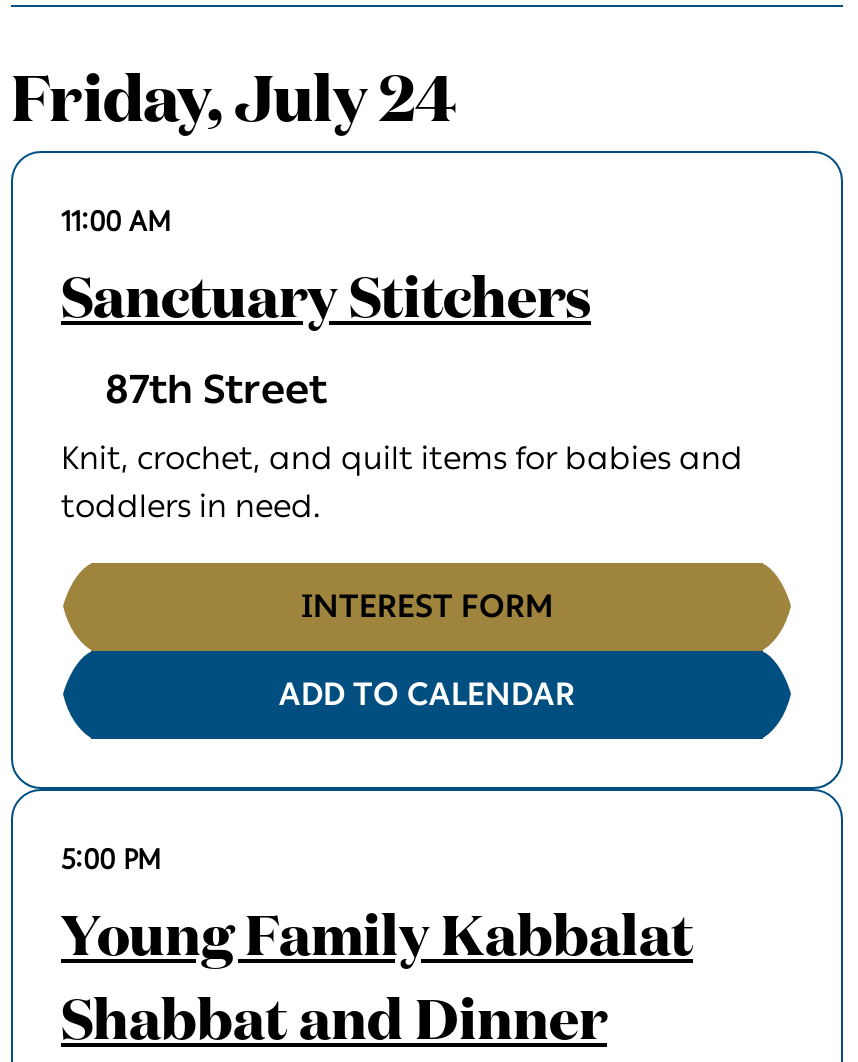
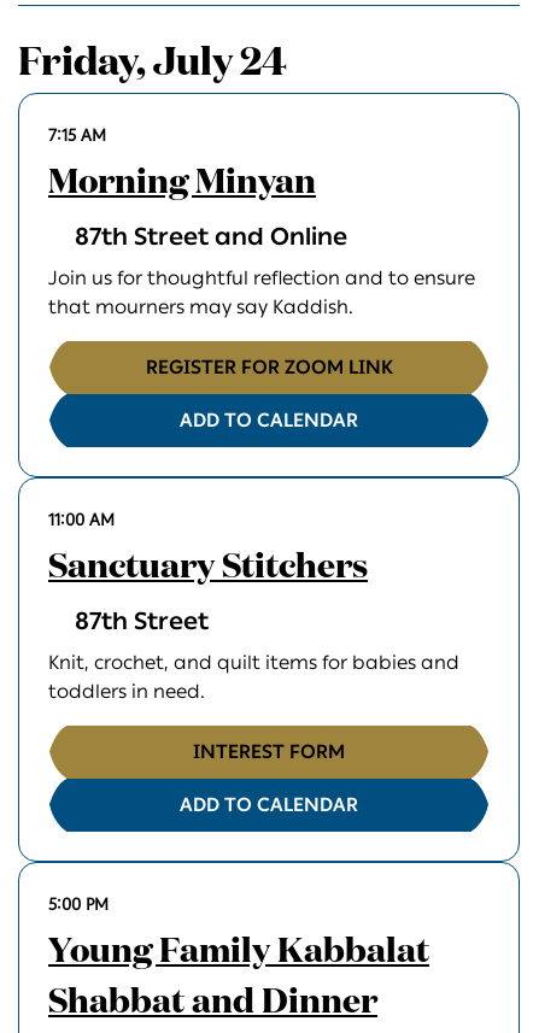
+ 7:15 AM
+ Morning Minyan
+ 87th Street and Online
+ Join us for thoughtful reflection and to ensure
+ that mourners may say Kaddish.
+ REGISTER FOR ZOOM LINK
+ ADD TO CALENDAR
